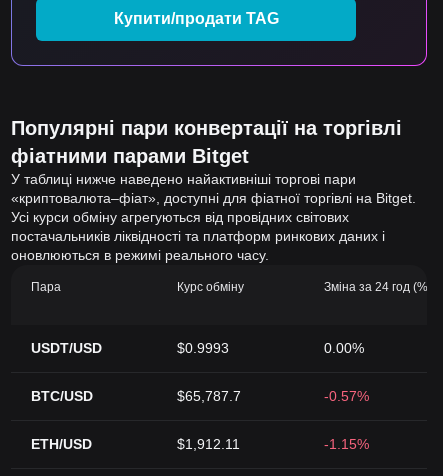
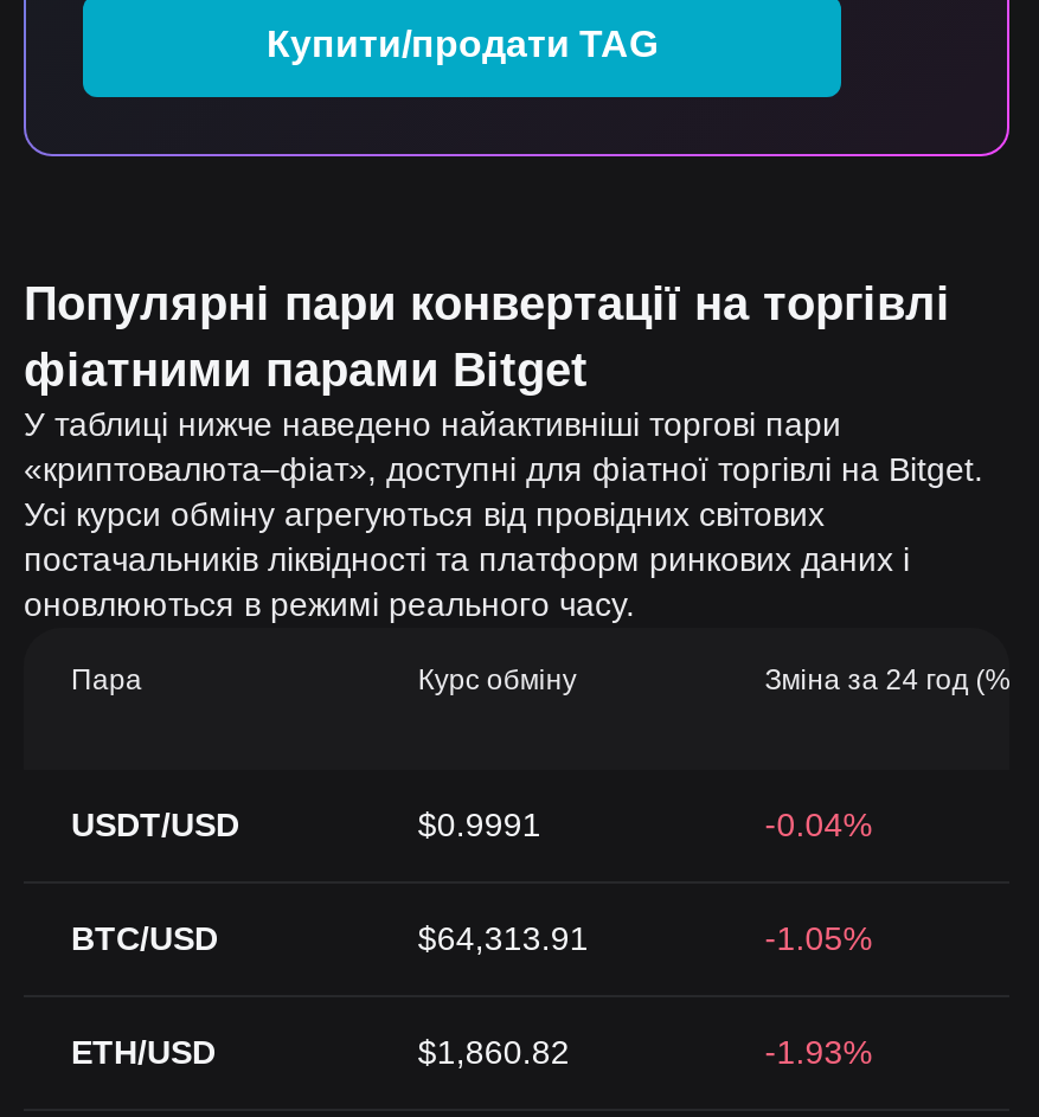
- $0.9993
+ $0.9991

- 0.00%
+ -0.04%

- $65,787.7
+ $64,313.91

- -0.57%
+ -1.05%

- $1,912.11
+ $1,860.82

- -1.15%
+ -1.93%
